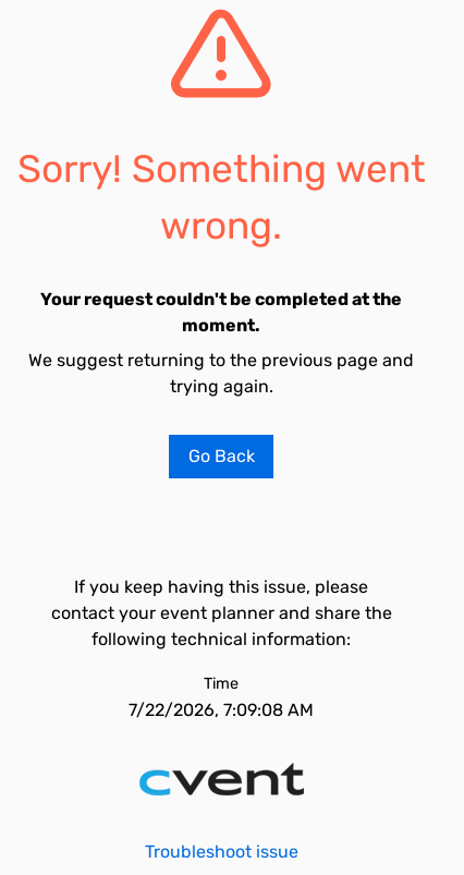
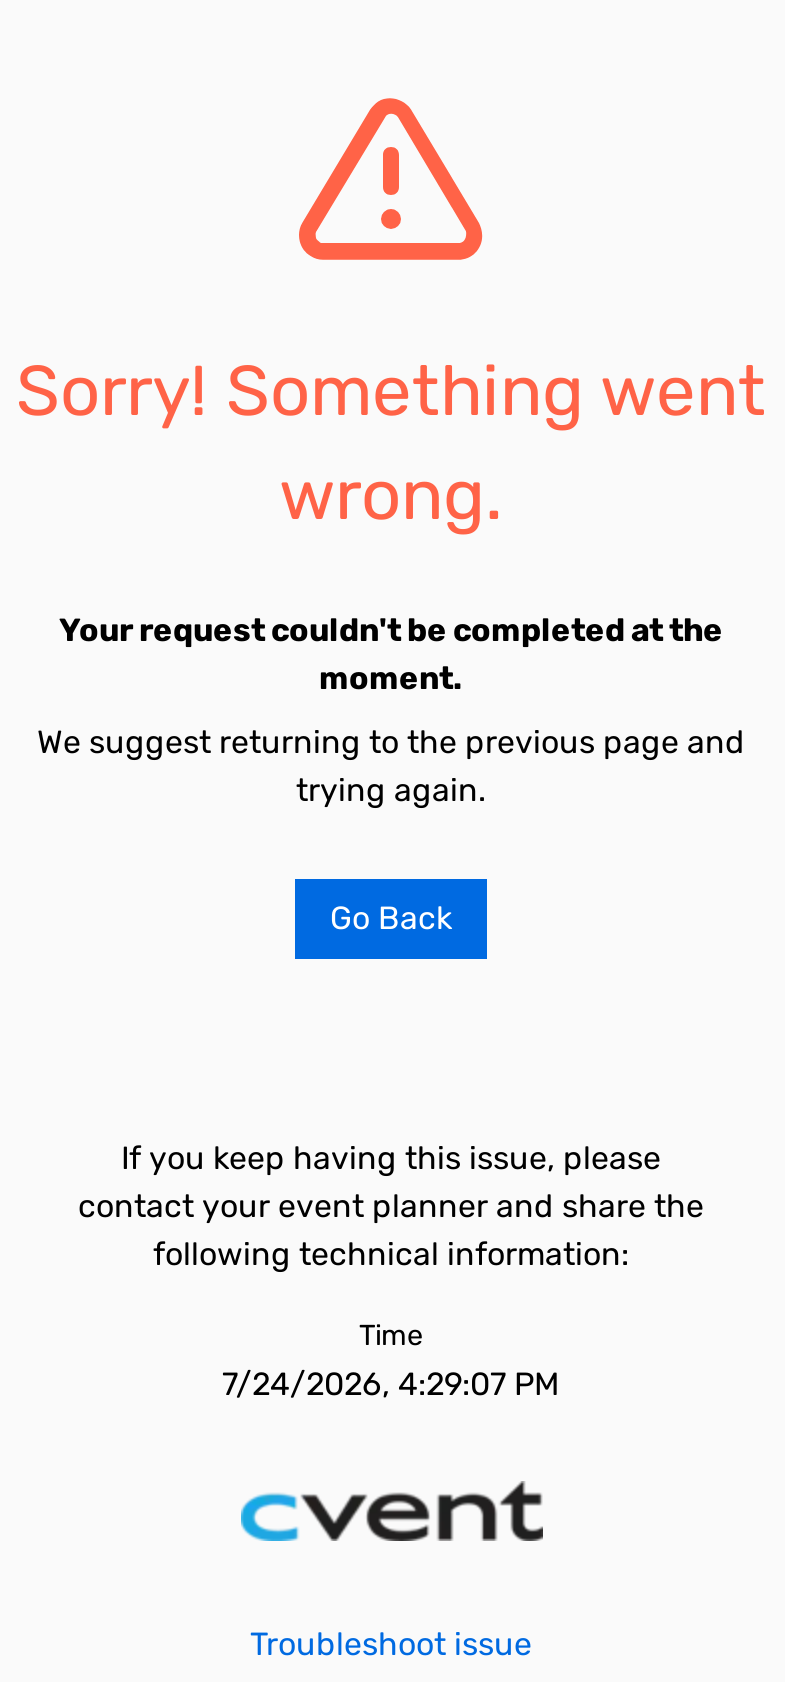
- 7/22/2026, 7:09:08 AM
+ 7/24/2026, 4:29:07 PM
